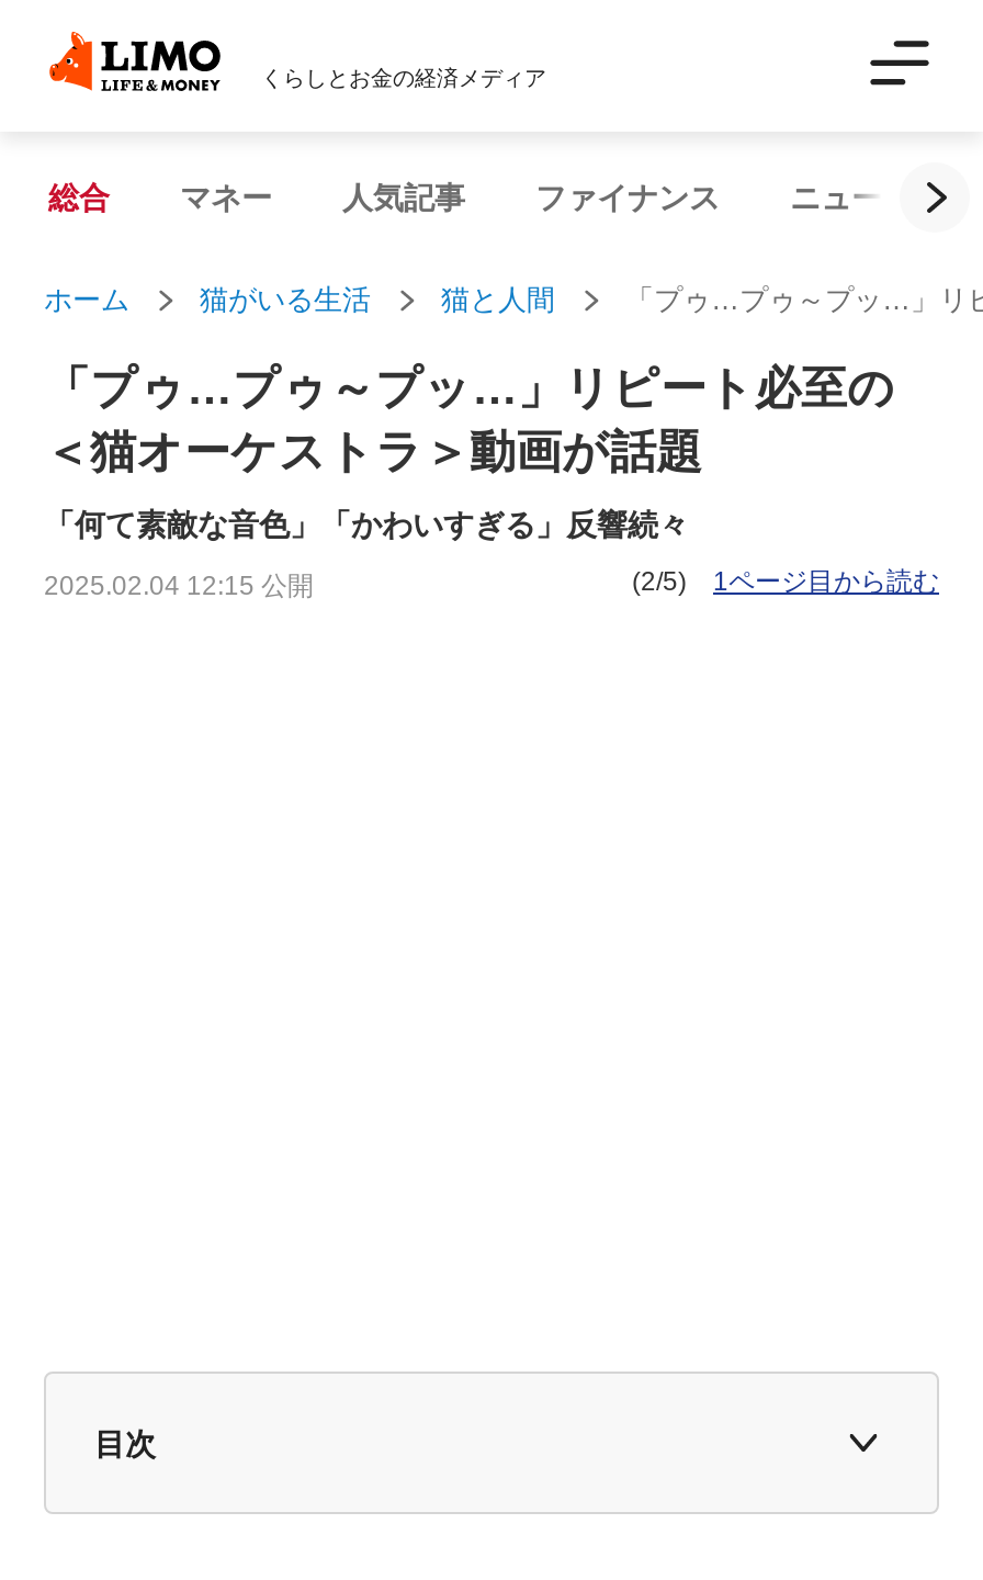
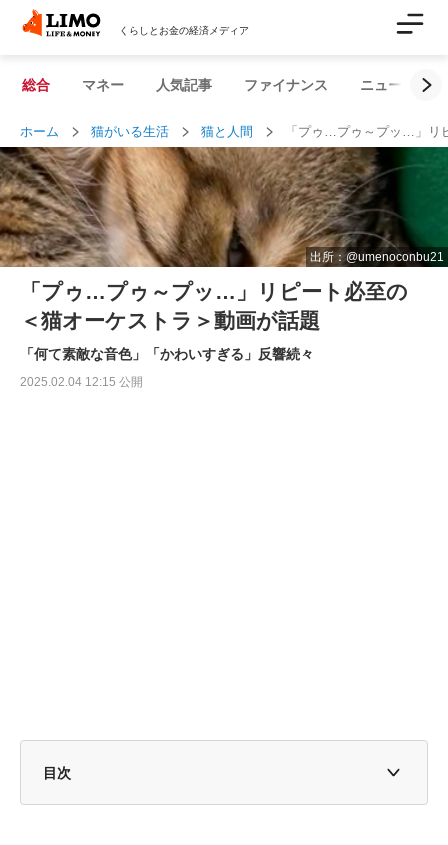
+ [image]
+ 出所：@umenoconbu21

- (2/5)
- 1ページ目から読む
